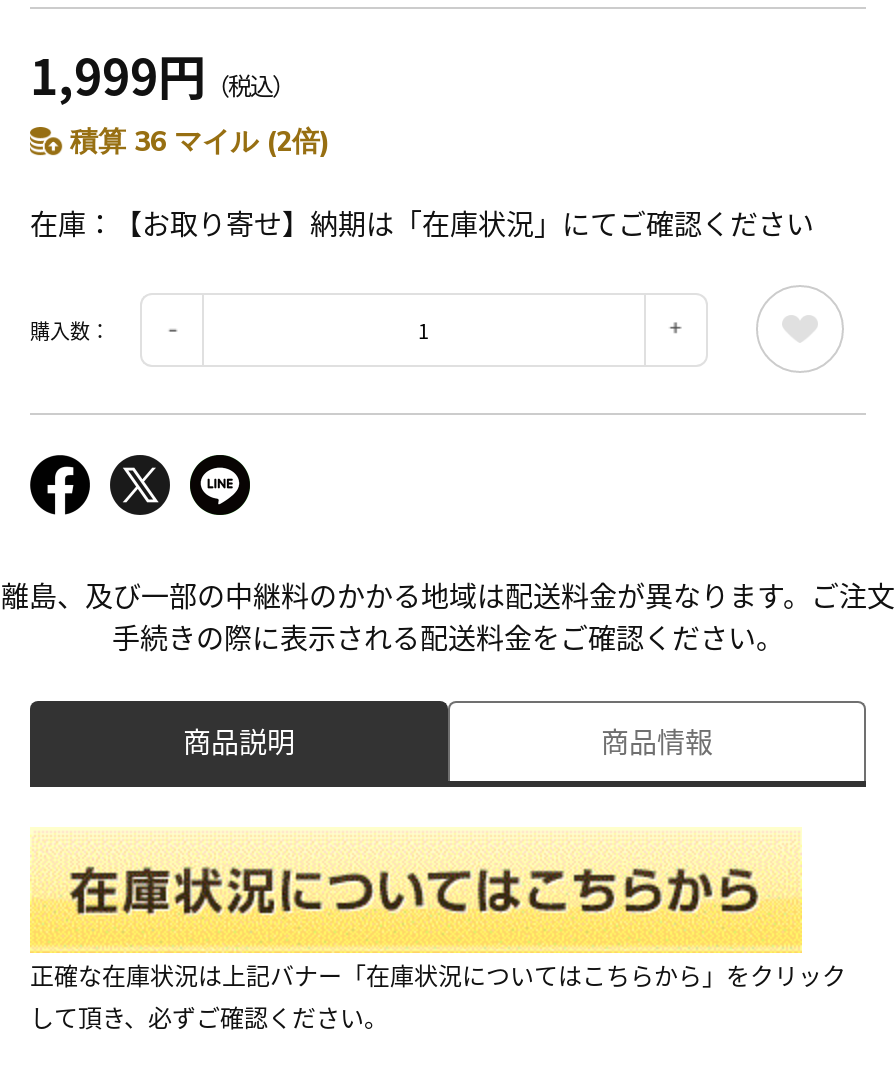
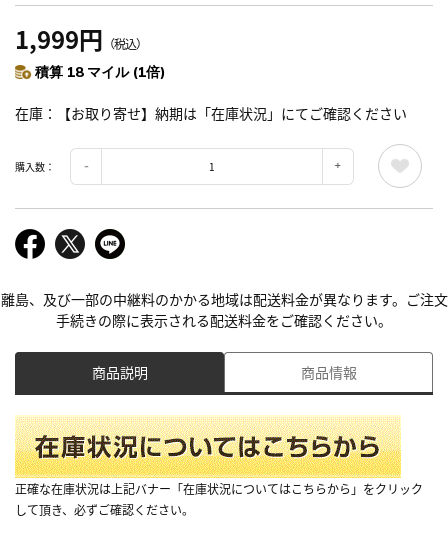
- 積算 36 マイル (2倍)
+ 積算 18 マイル (1倍)
